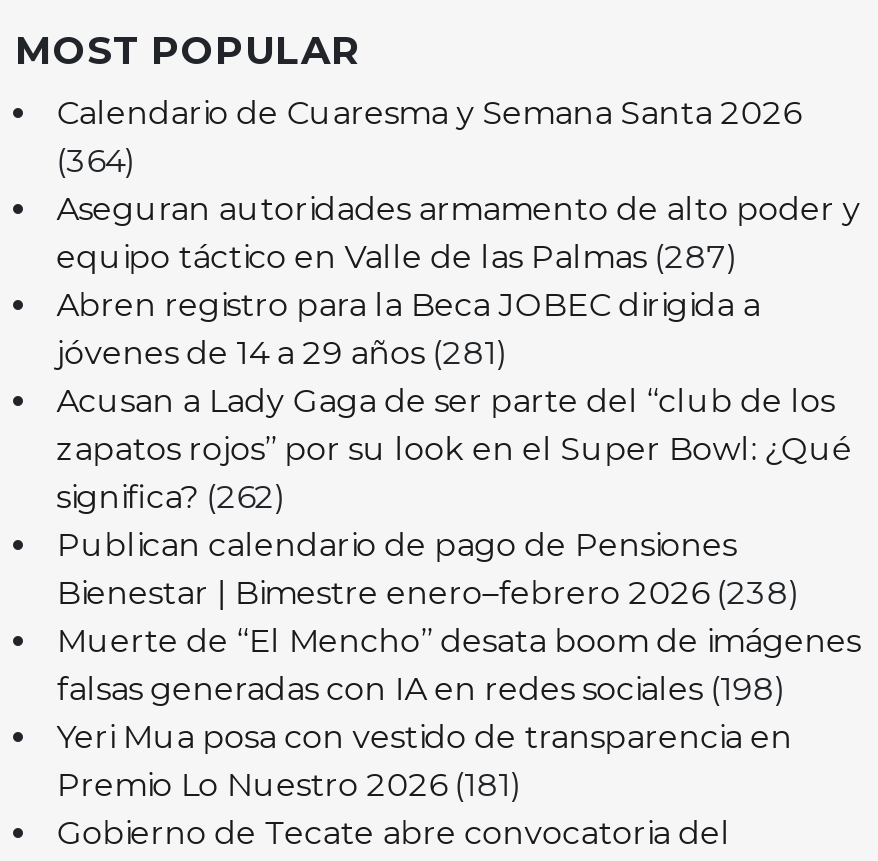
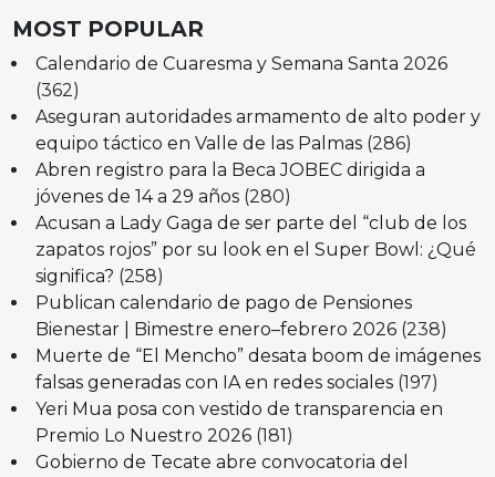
- (364)
+ (362)

- equipo táctico en Valle de las Palmas (287)
+ equipo táctico en Valle de las Palmas (286)

- jóvenes de 14 a 29 años (281)
+ jóvenes de 14 a 29 años (280)

- significa? (262)
+ significa? (258)

- falsas generadas con IA en redes sociales (198)
+ falsas generadas con IA en redes sociales (197)
